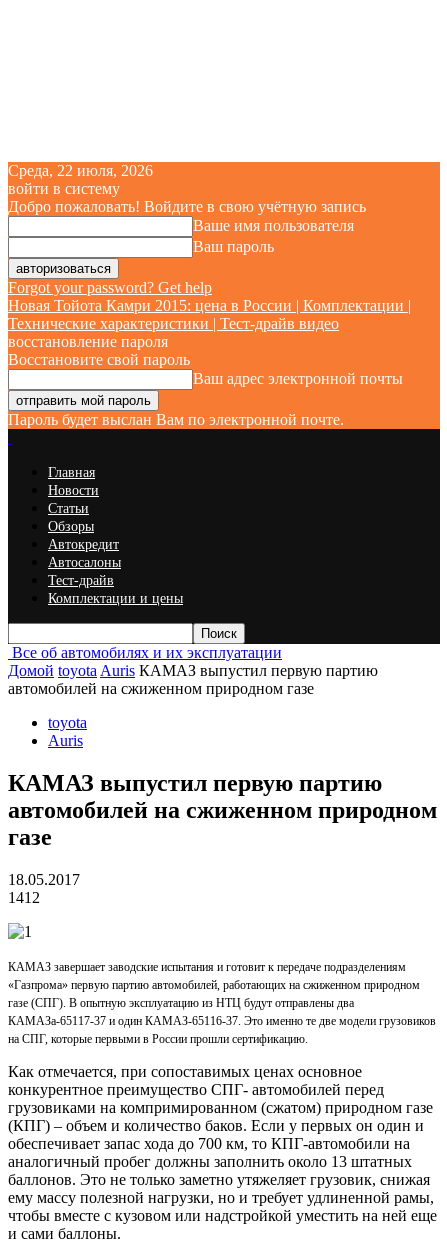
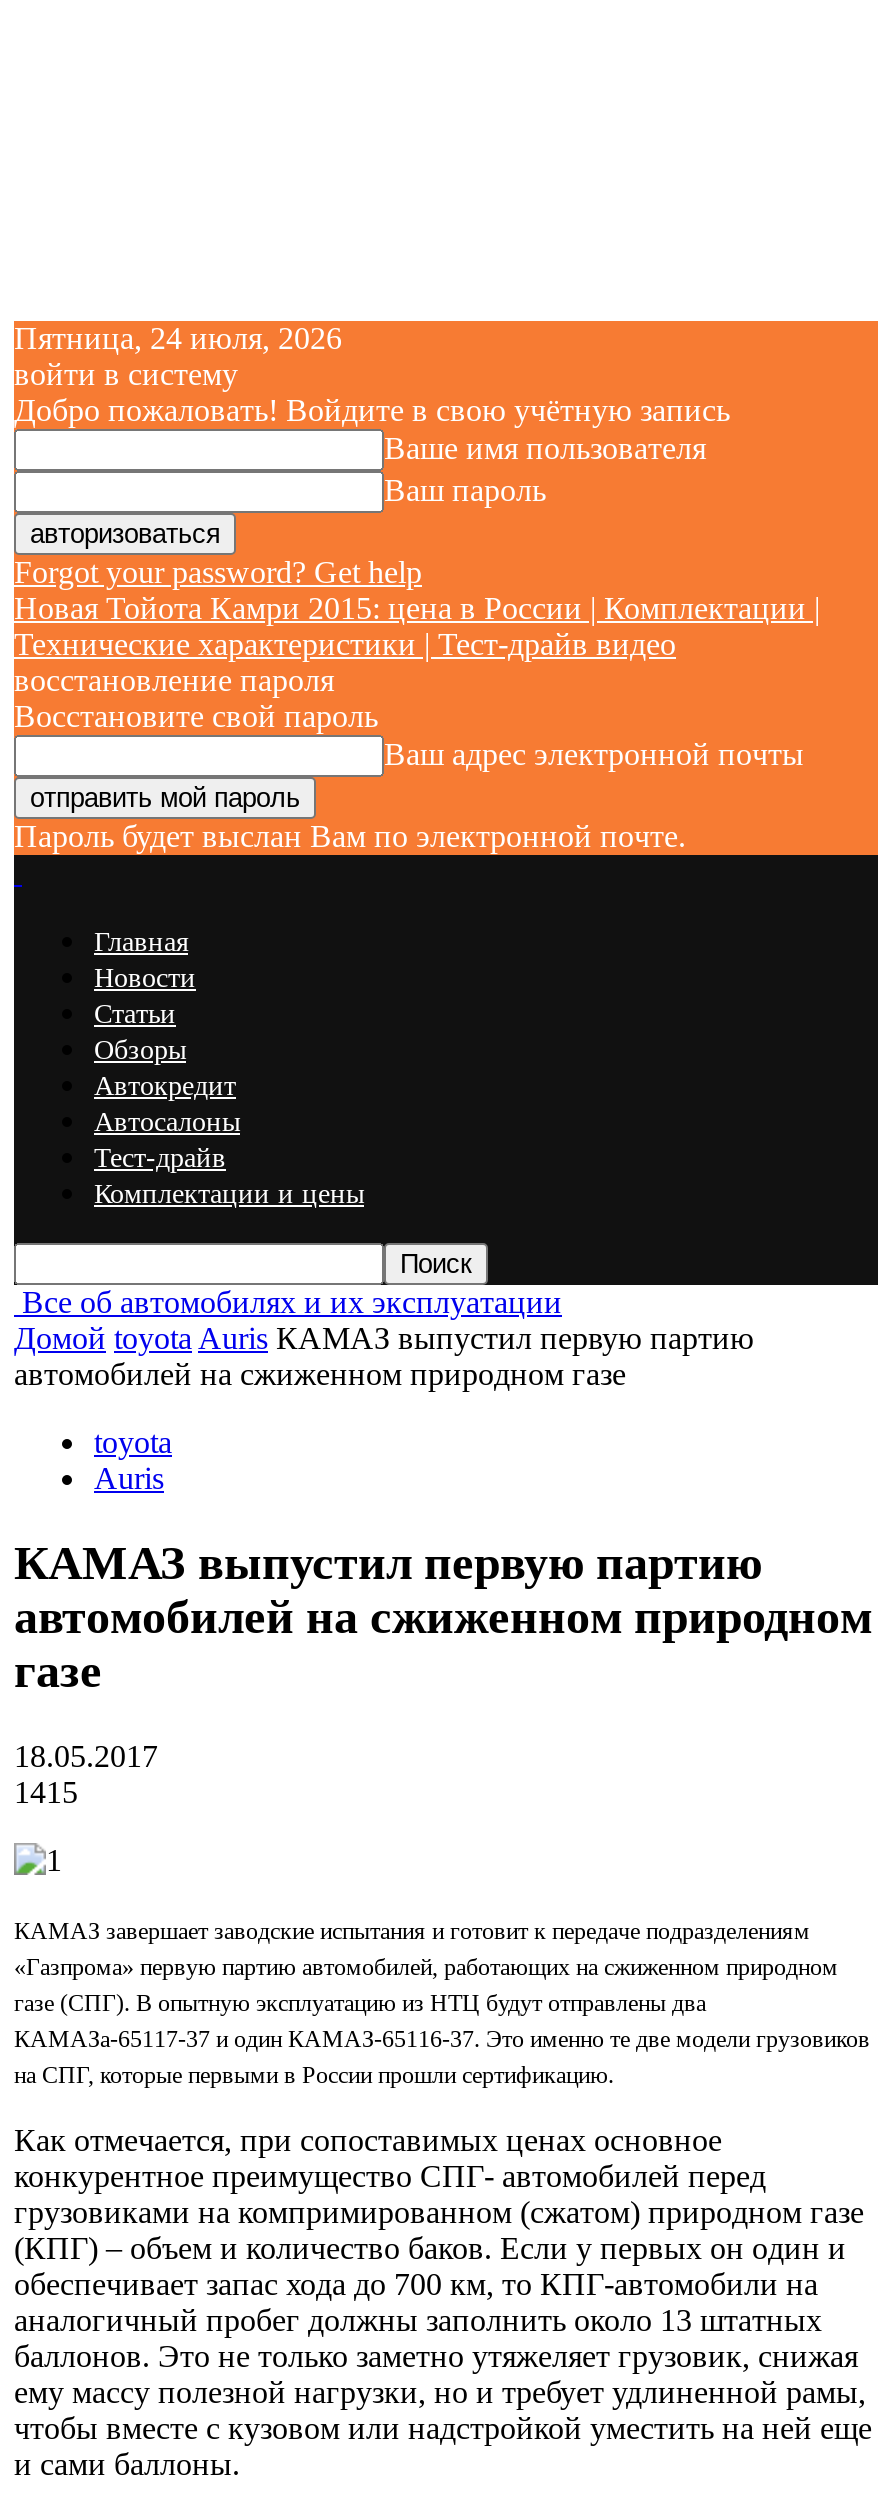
- Среда, 22 июля, 2026
+ Пятница, 24 июля, 2026

- 1412
+ 1415
